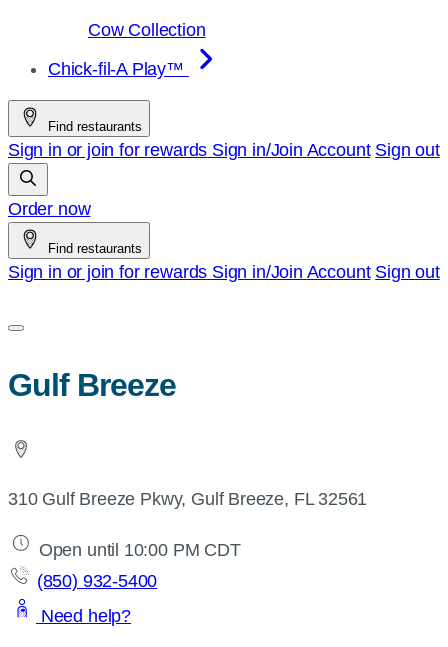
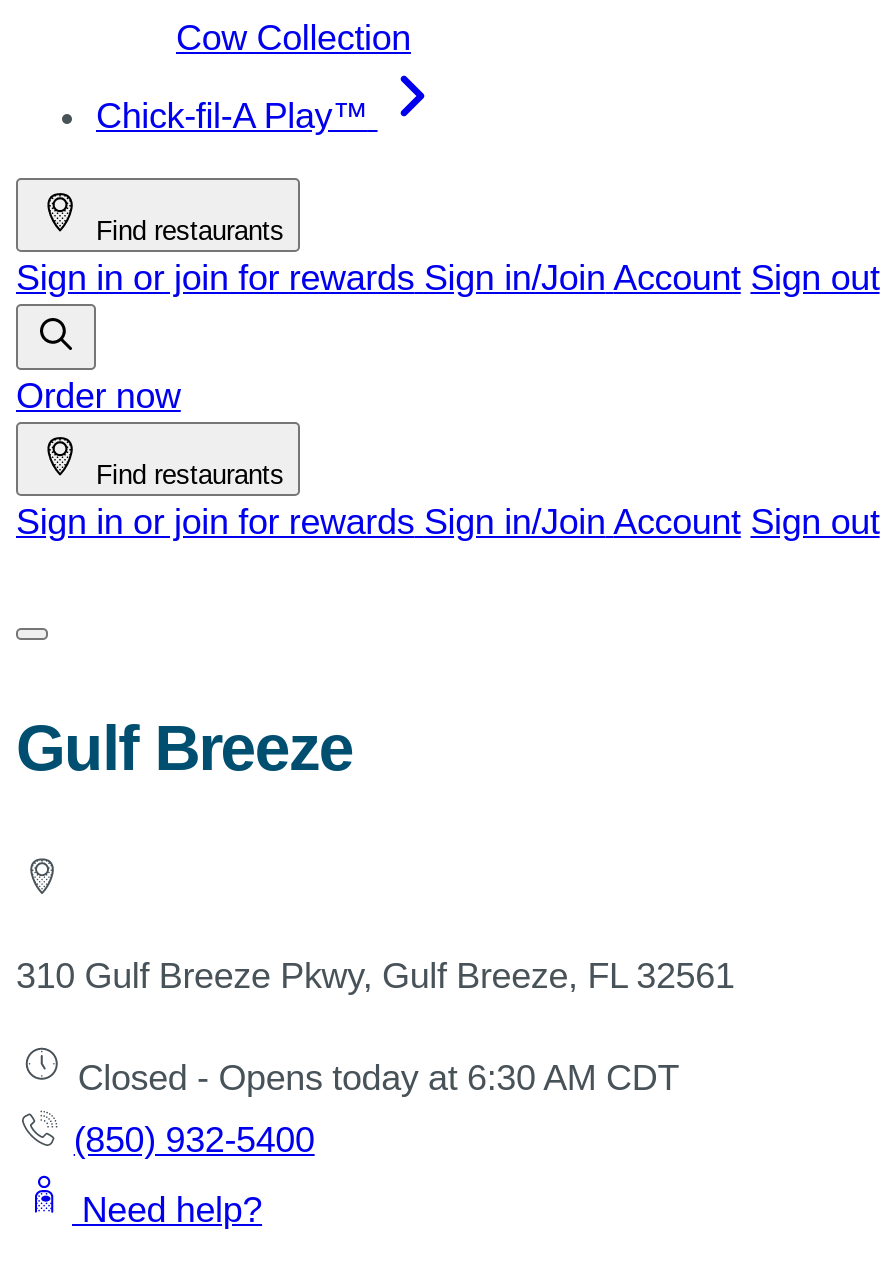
- Open until 10:00 PM CDT
+ Closed - Opens today at 6:30 AM CDT
